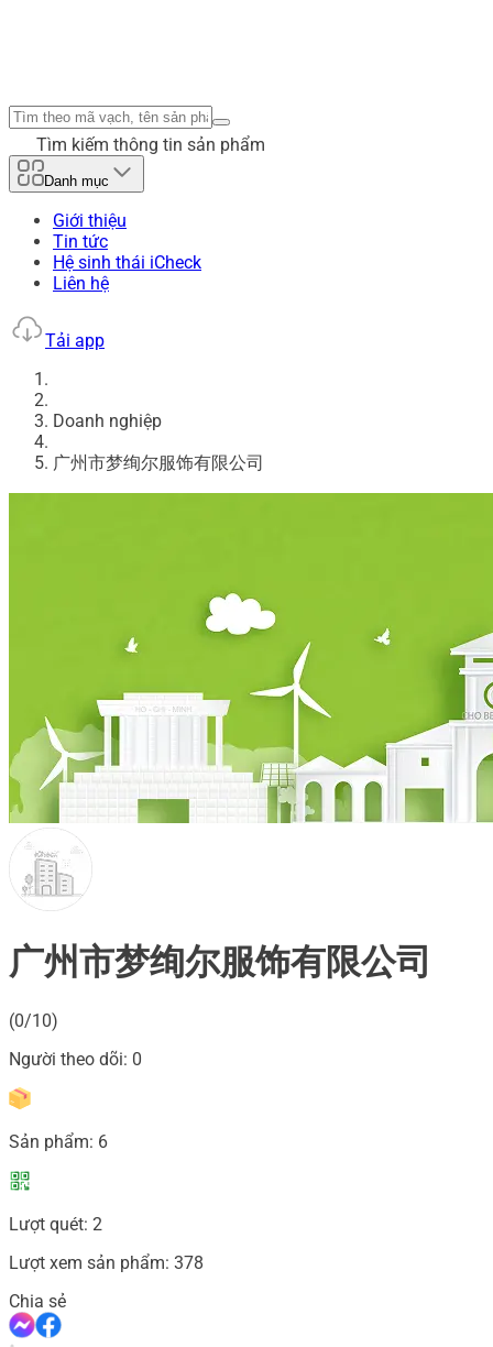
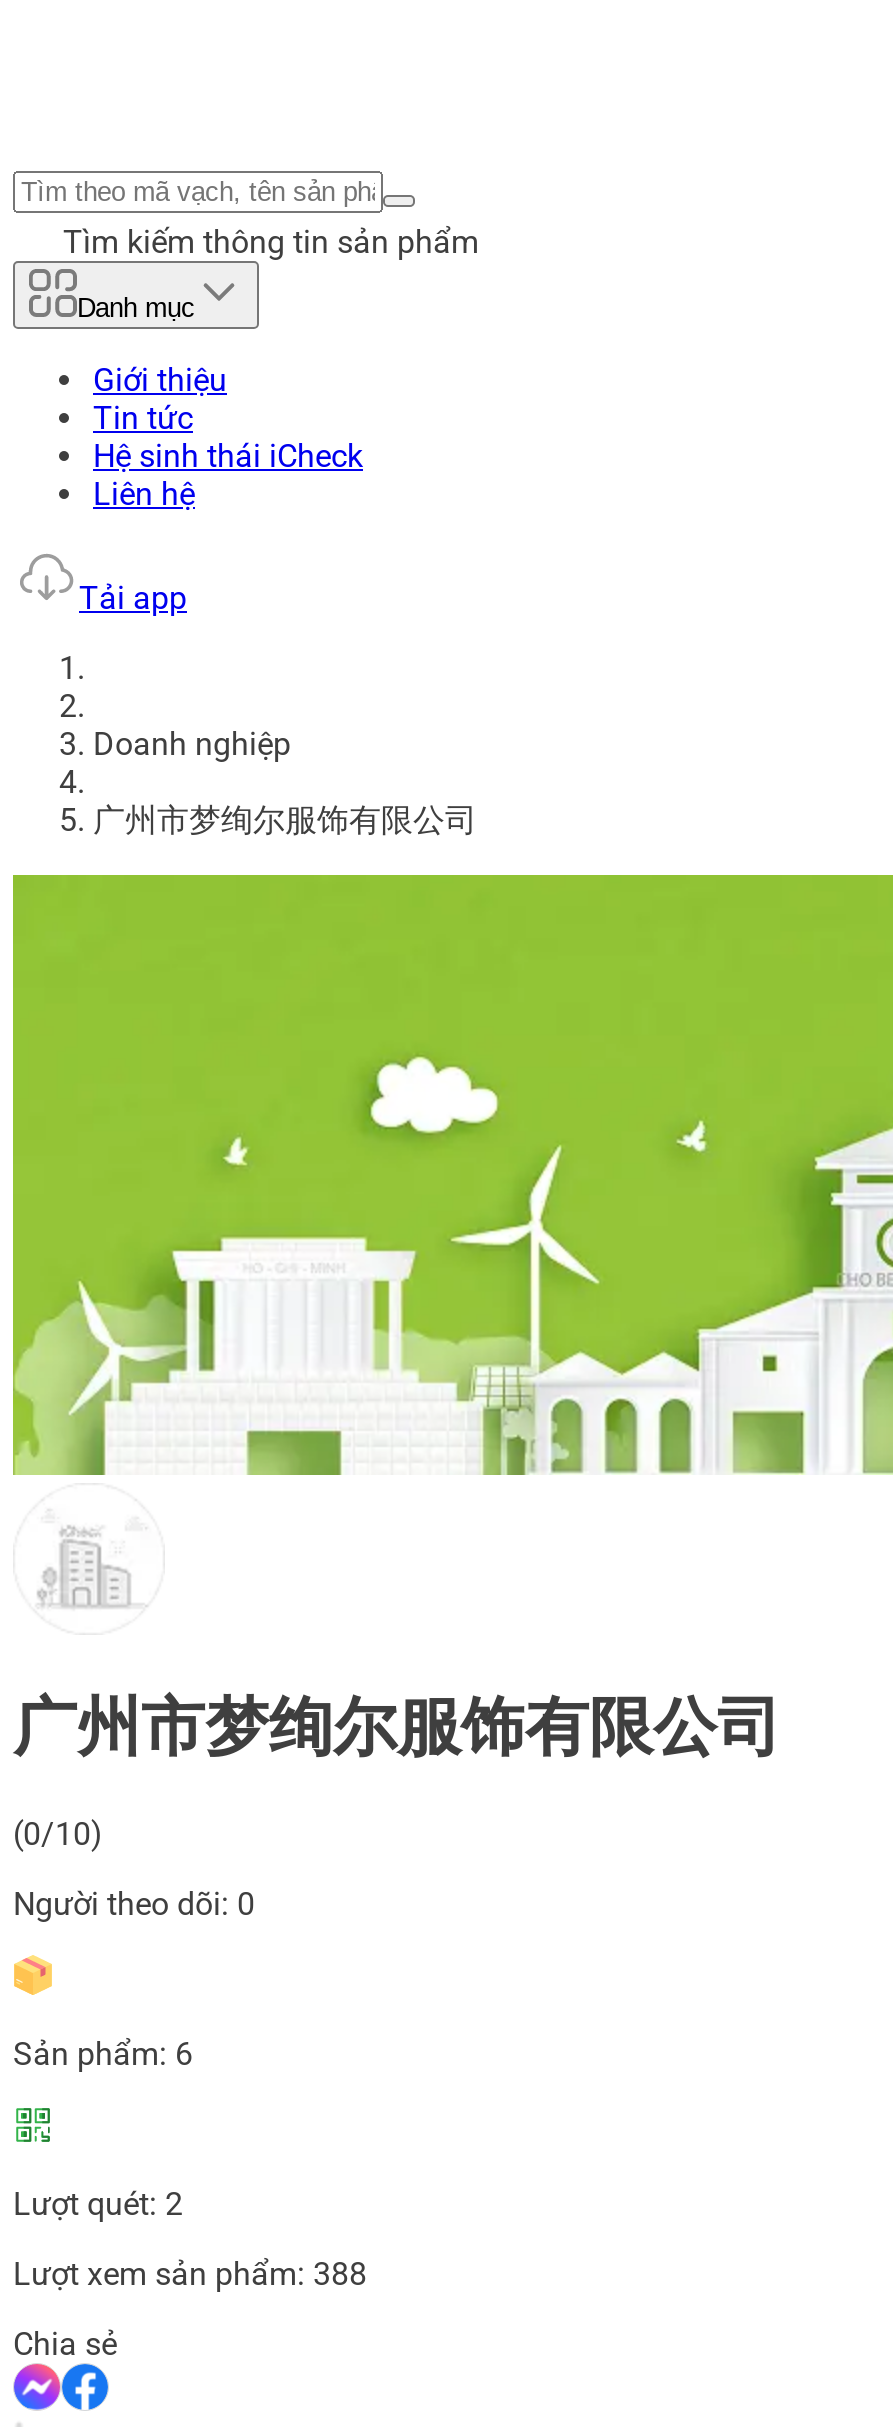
- Lượt xem sản phẩm: 378
+ Lượt xem sản phẩm: 388
